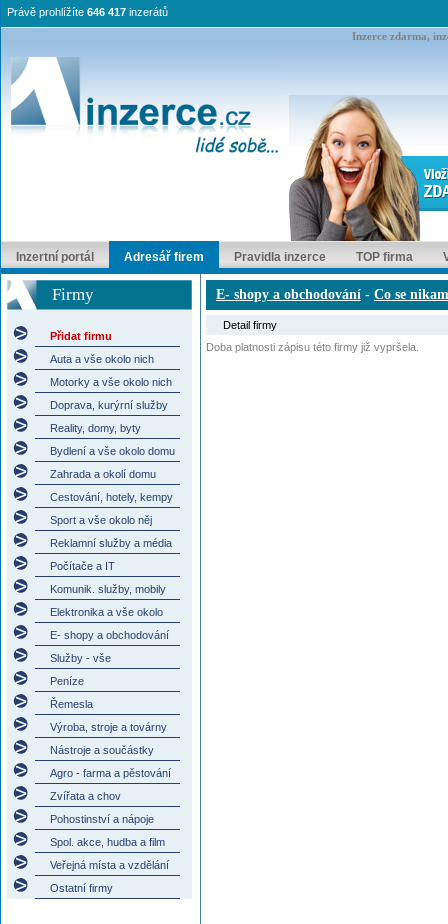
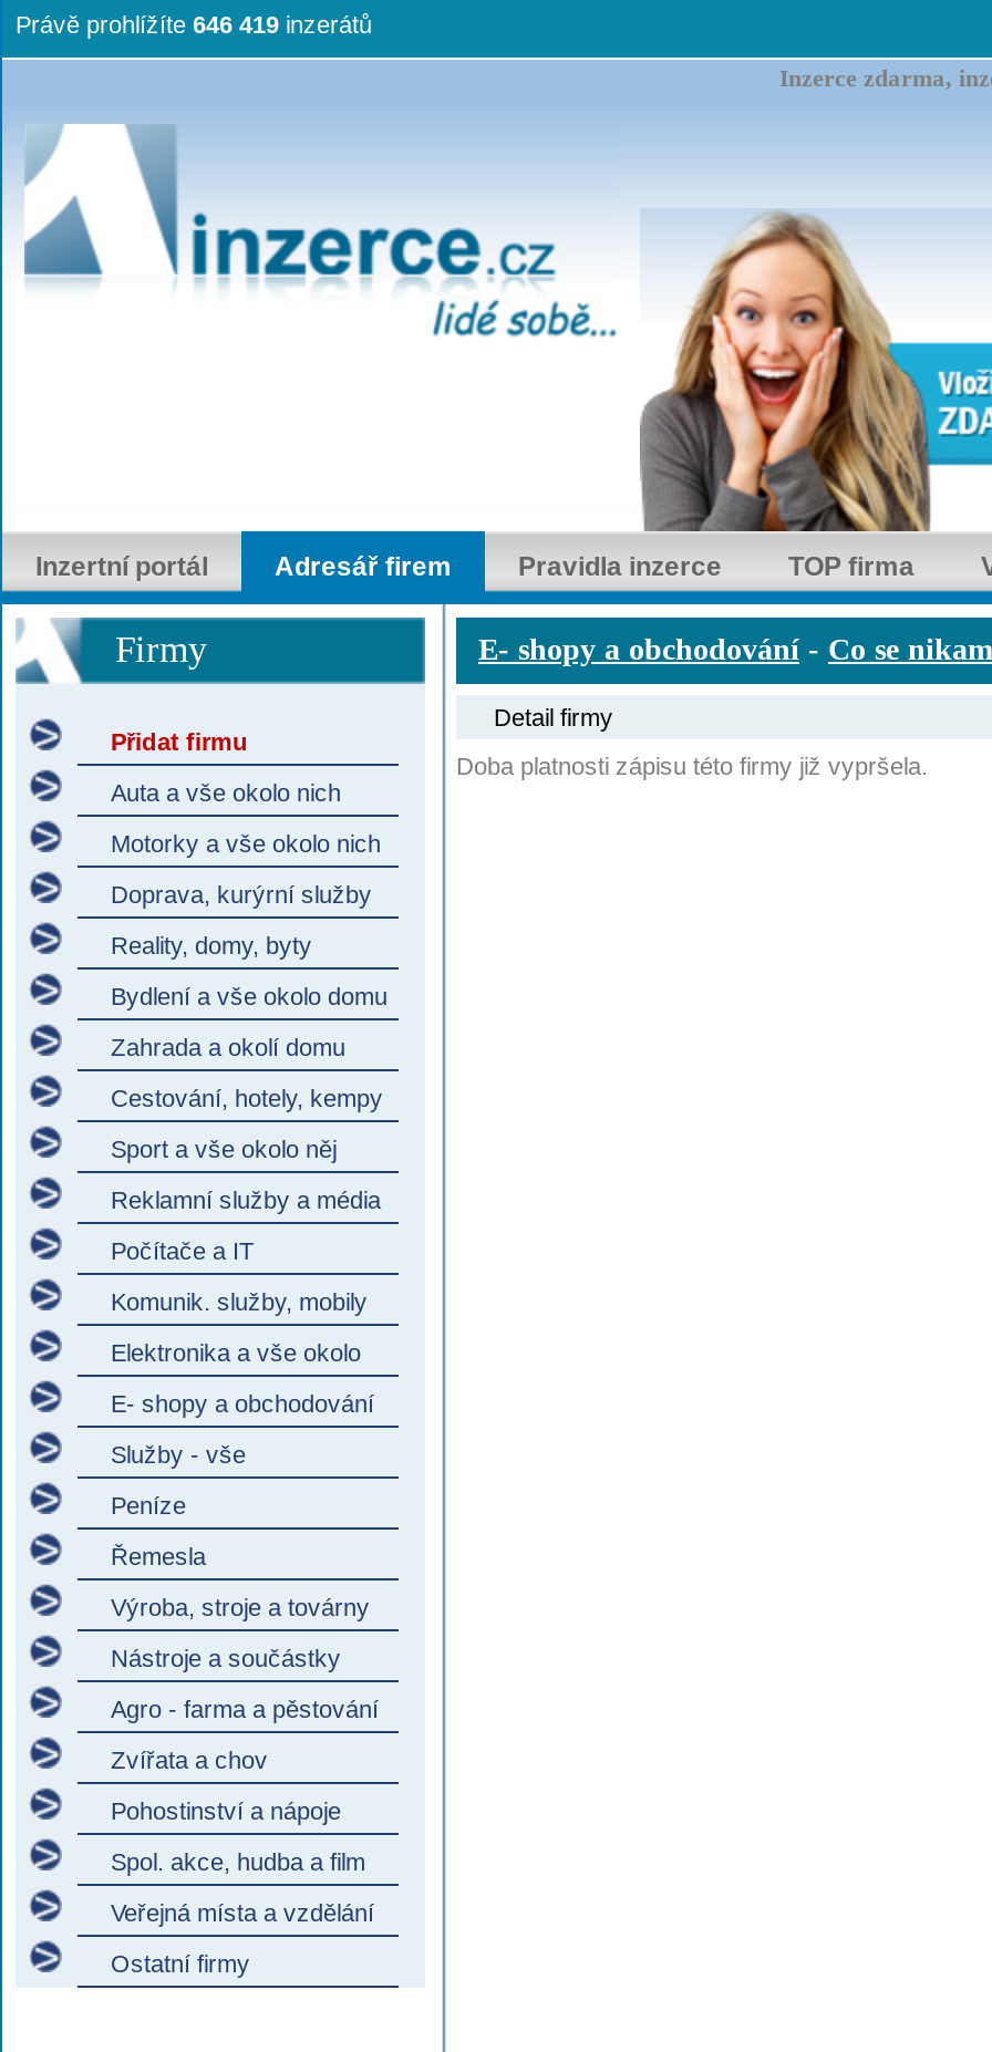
- Právě prohlížíte 646 417 inzerátů
+ Právě prohlížíte 646 419 inzerátů
